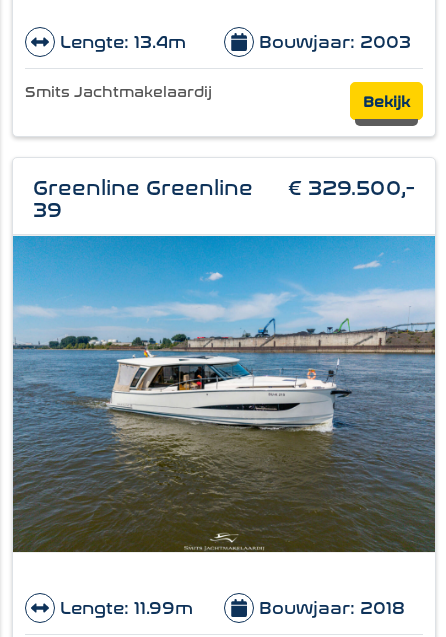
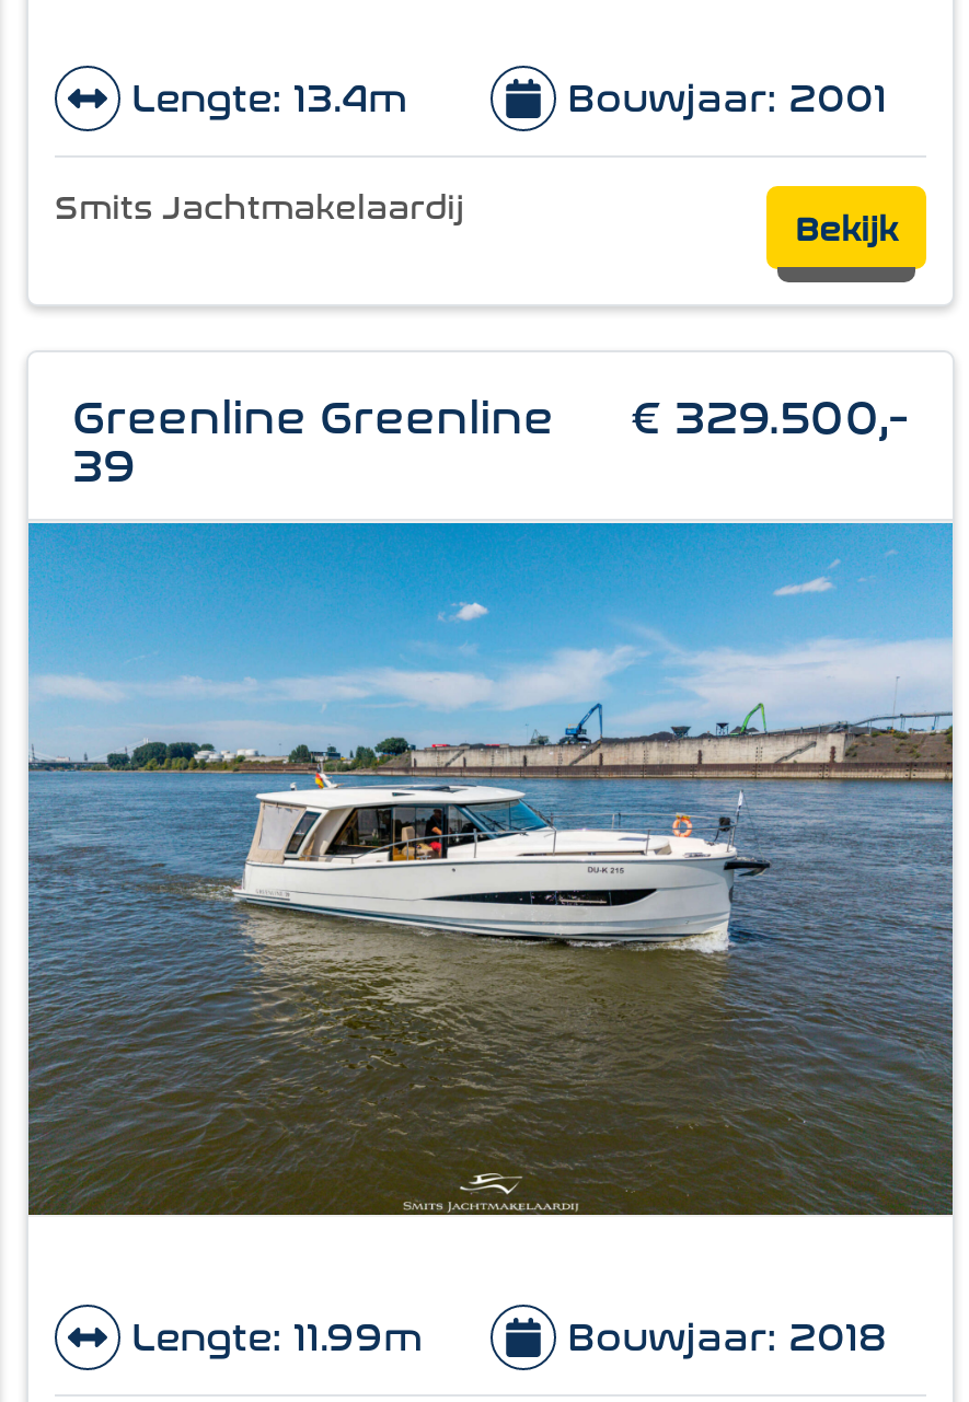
- Bouwjaar: 2003
+ Bouwjaar: 2001
